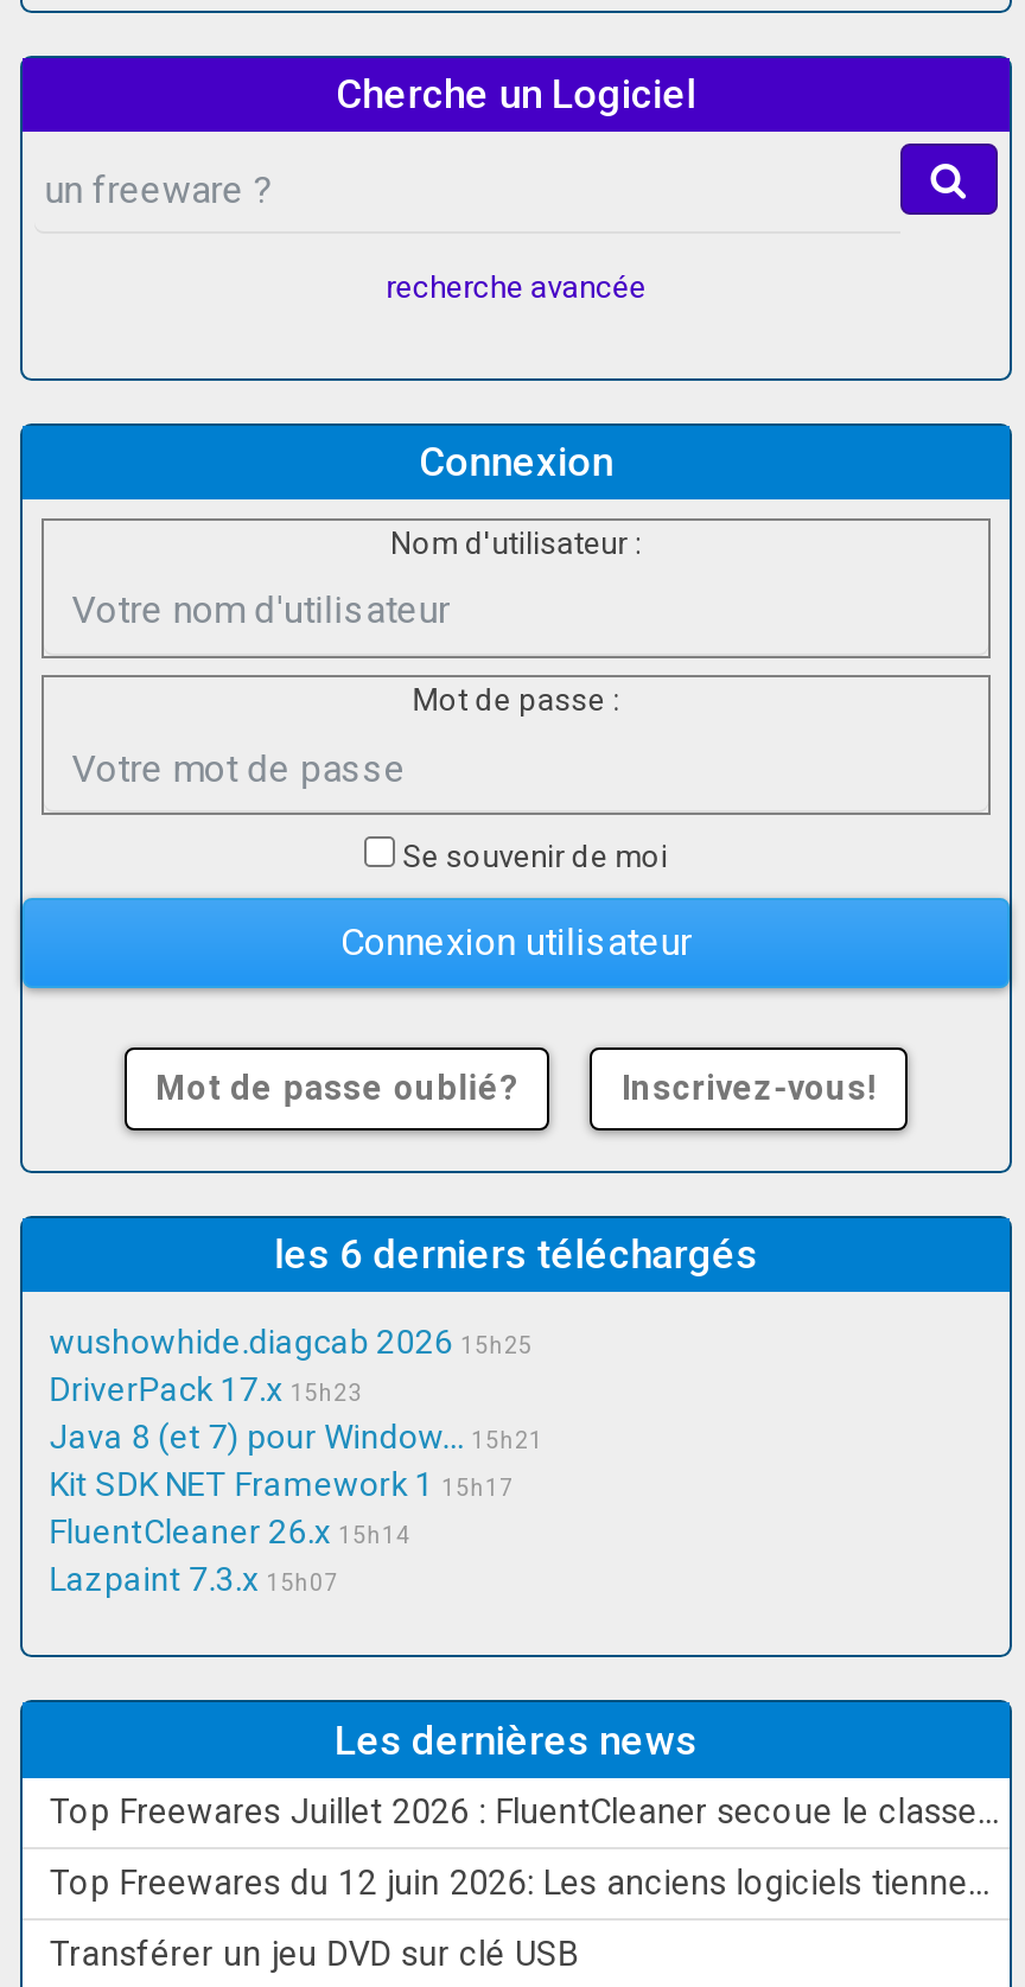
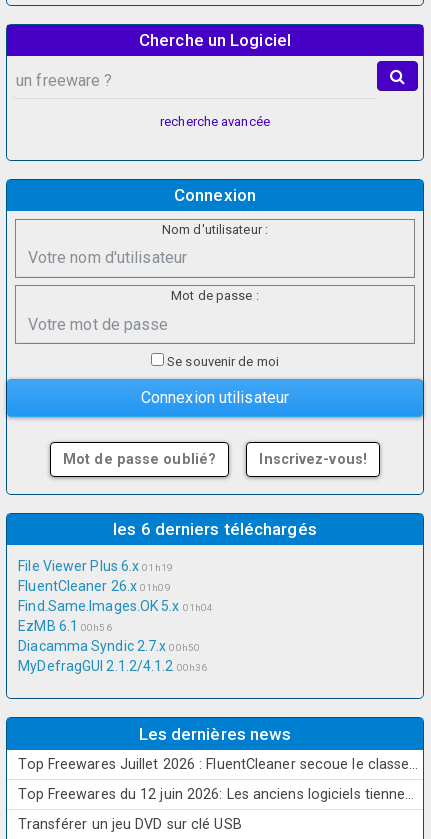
- wushowhide.diagcab 2026 15h25
- DriverPack 17.x 15h23
- Java 8 (et 7) pour Window... 15h21
- Kit SDK NET Framework 1 15h17
- FluentCleaner 26.x 15h14
- Lazpaint 7.3.x 15h07
+ File Viewer Plus 6.x 01h19
+ FluentCleaner 26.x 01h09
+ Find.Same.Images.OK 5.x 01h04
+ EzMB 6.1 00h56
+ Diacamma Syndic 2.7.x 00h50
+ MyDefragGUI 2.1.2/4.1.2 00h36
